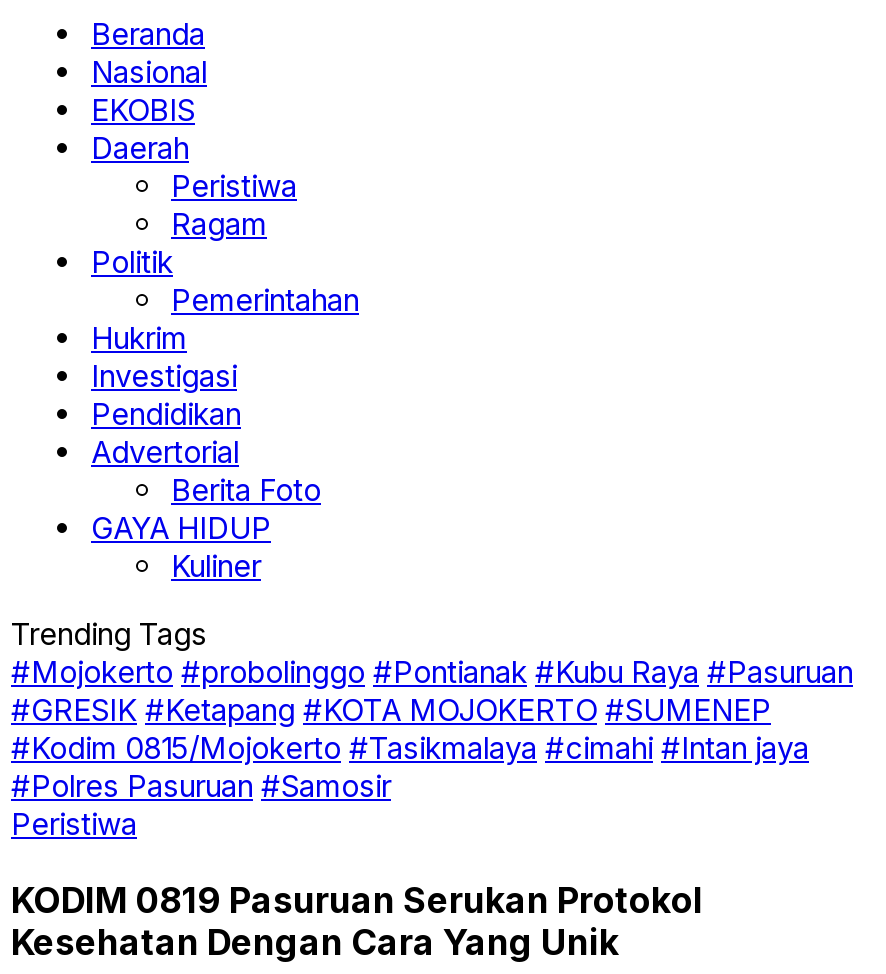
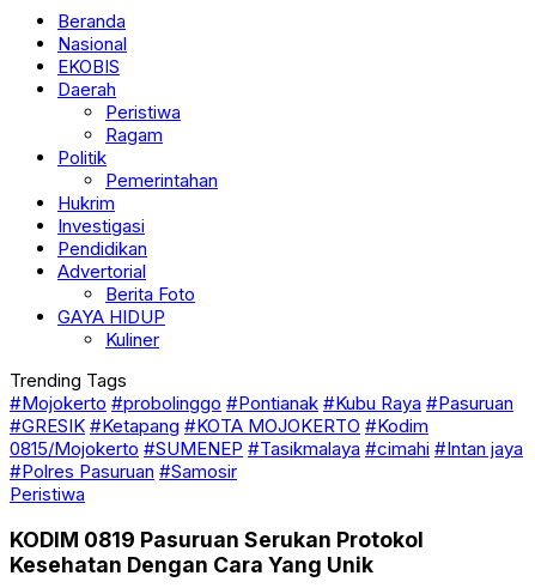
- #GRESIK #Ketapang #KOTA MOJOKERTO #SUMENEP
+ #GRESIK #Ketapang #KOTA MOJOKERTO #Kodim

- #Kodim 0815/Mojokerto #Tasikmalaya #cimahi #Intan jaya
+ 0815/Mojokerto #SUMENEP #Tasikmalaya #cimahi #Intan jaya
